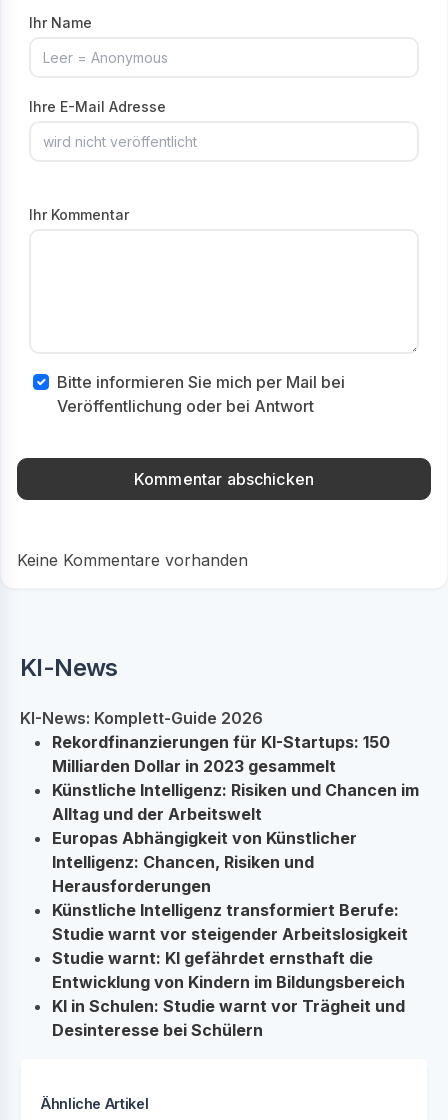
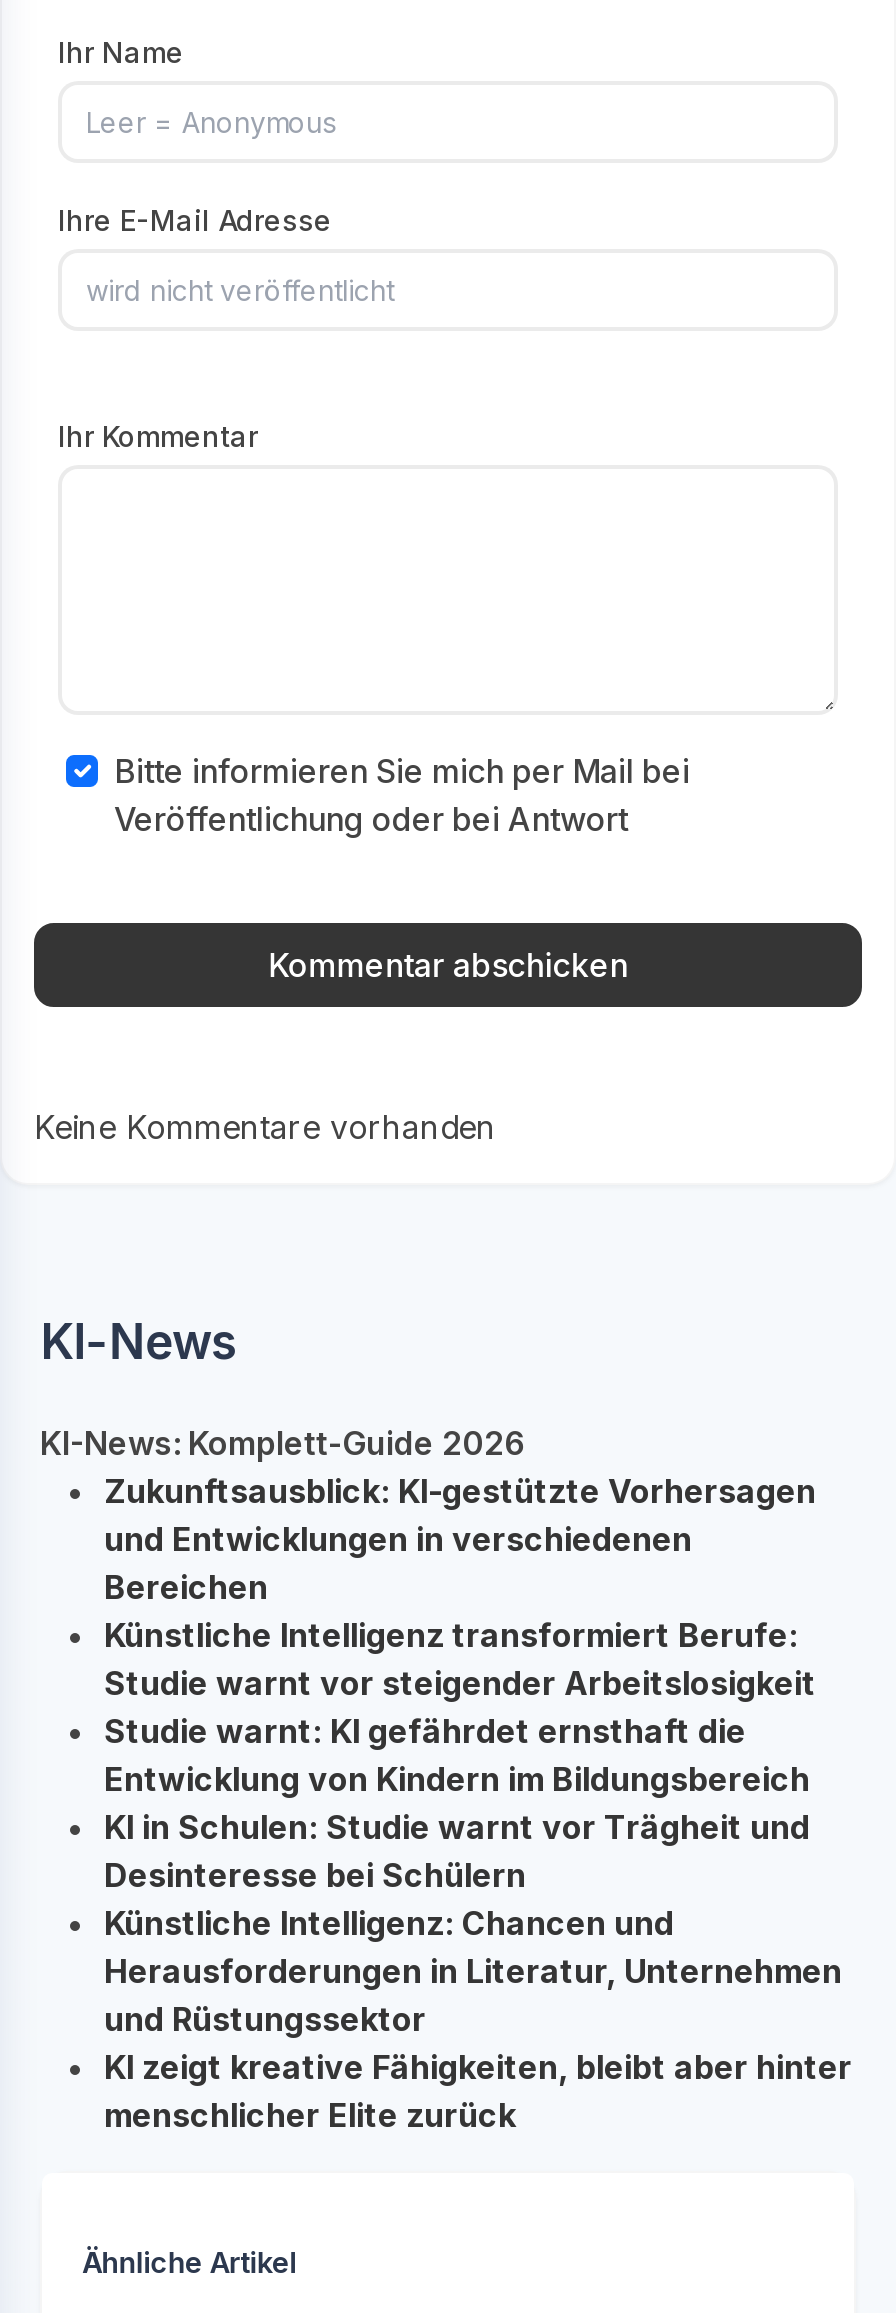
- Rekordfinanzierungen für KI-Startups: 150
- Milliarden Dollar in 2023 gesammelt
- Künstliche Intelligenz: Risiken und Chancen im
- Alltag und der Arbeitswelt
- Europas Abhängigkeit von Künstlicher
- Intelligenz: Chancen, Risiken und
- Herausforderungen
+ Zukunftsausblick: KI-gestützte Vorhersagen
+ und Entwicklungen in verschiedenen
+ Bereichen

moved up: Künstliche Intelligenz transformiert Berufe: | Studie warnt vor steigender Arbeitslosigkeit | Studie warnt: KI gefährdet ernsthaft die | Entwicklung von Kindern im Bildungsbereich | KI in Schulen: Studie warnt vor Trägheit und | Desinteresse bei Schülern

+ Künstliche Intelligenz: Chancen und
+ Herausforderungen in Literatur, Unternehmen
+ und Rüstungssektor
+ KI zeigt kreative Fähigkeiten, bleibt aber hinter
+ menschlicher Elite zurück
